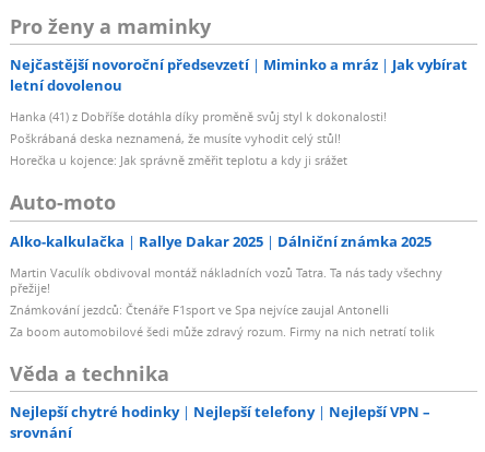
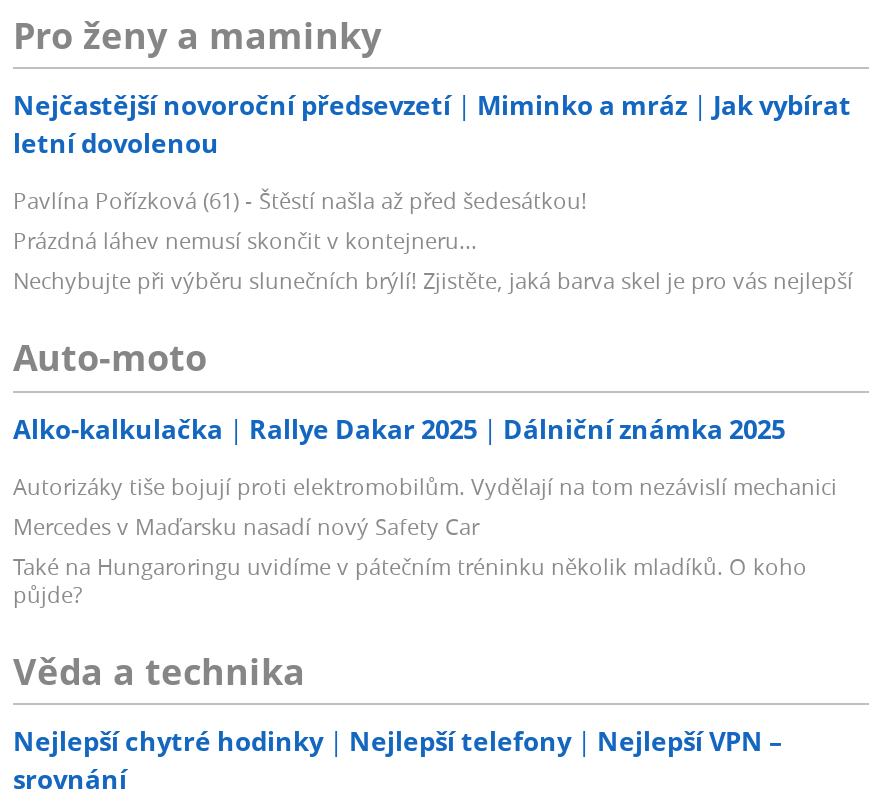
- Hanka (41) z Dobříše dotáhla díky proměně svůj styl k dokonalosti!
- Poškrábaná deska neznamená, že musíte vyhodit celý stůl!
- Horečka u kojence: Jak správně změřit teplotu a kdy ji srážet
+ Pavlína Pořízková (61) - Štěstí našla až před šedesátkou!
+ Prázdná láhev nemusí skončit v kontejneru...
+ Nechybujte při výběru slunečních brýlí! Zjistěte, jaká barva skel je pro vás nejlepší

- Martin Vaculík obdivoval montáž nákladních vozů Tatra. Ta nás tady všechny
- přežije!
- Známkování jezdců: Čtenáře F1sport ve Spa nejvíce zaujal Antonelli
- Za boom automobilové šedi může zdravý rozum. Firmy na nich netratí tolik
+ Autorizáky tiše bojují proti elektromobilům. Vydělají na tom nezávislí mechanici
+ Mercedes v Maďarsku nasadí nový Safety Car
+ Také na Hungaroringu uvidíme v pátečním tréninku několik mladíků. O koho
+ půjde?
